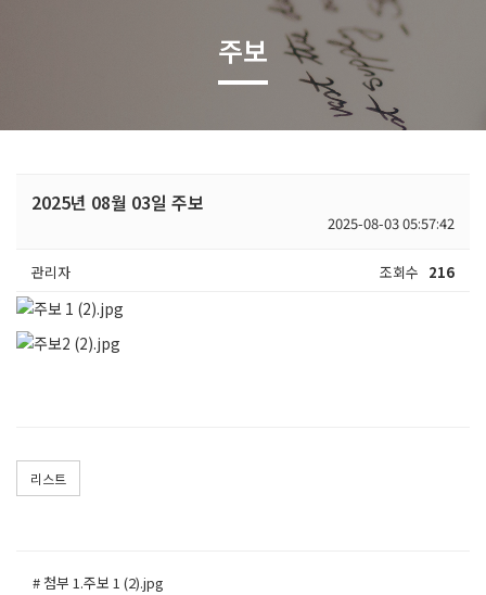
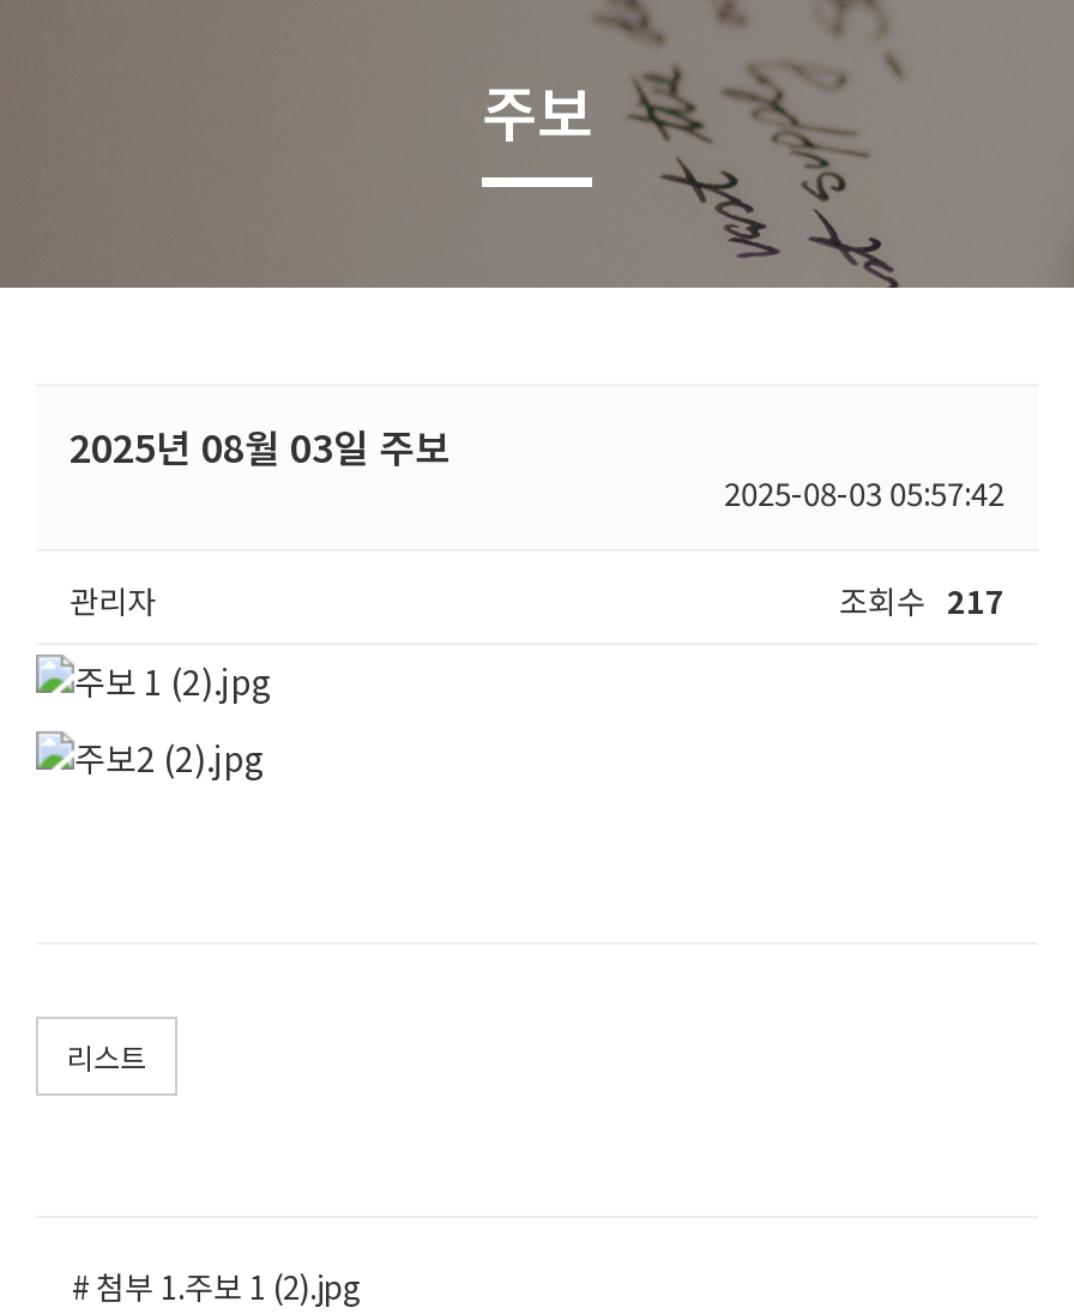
- 조회수 216
+ 조회수 217
